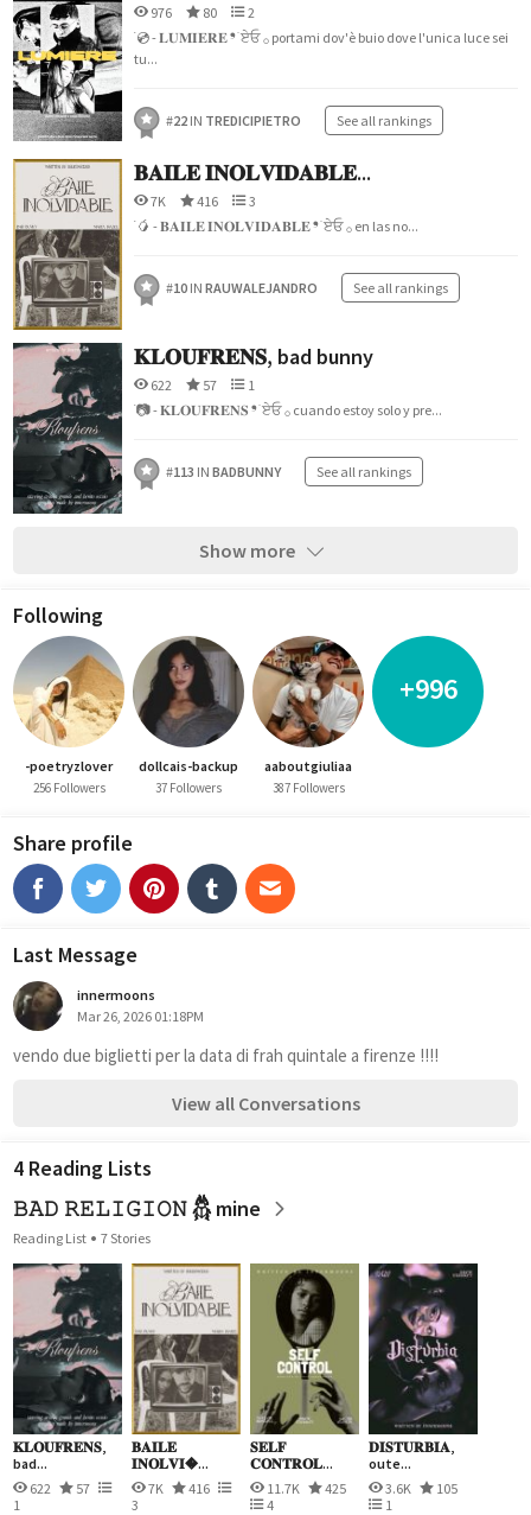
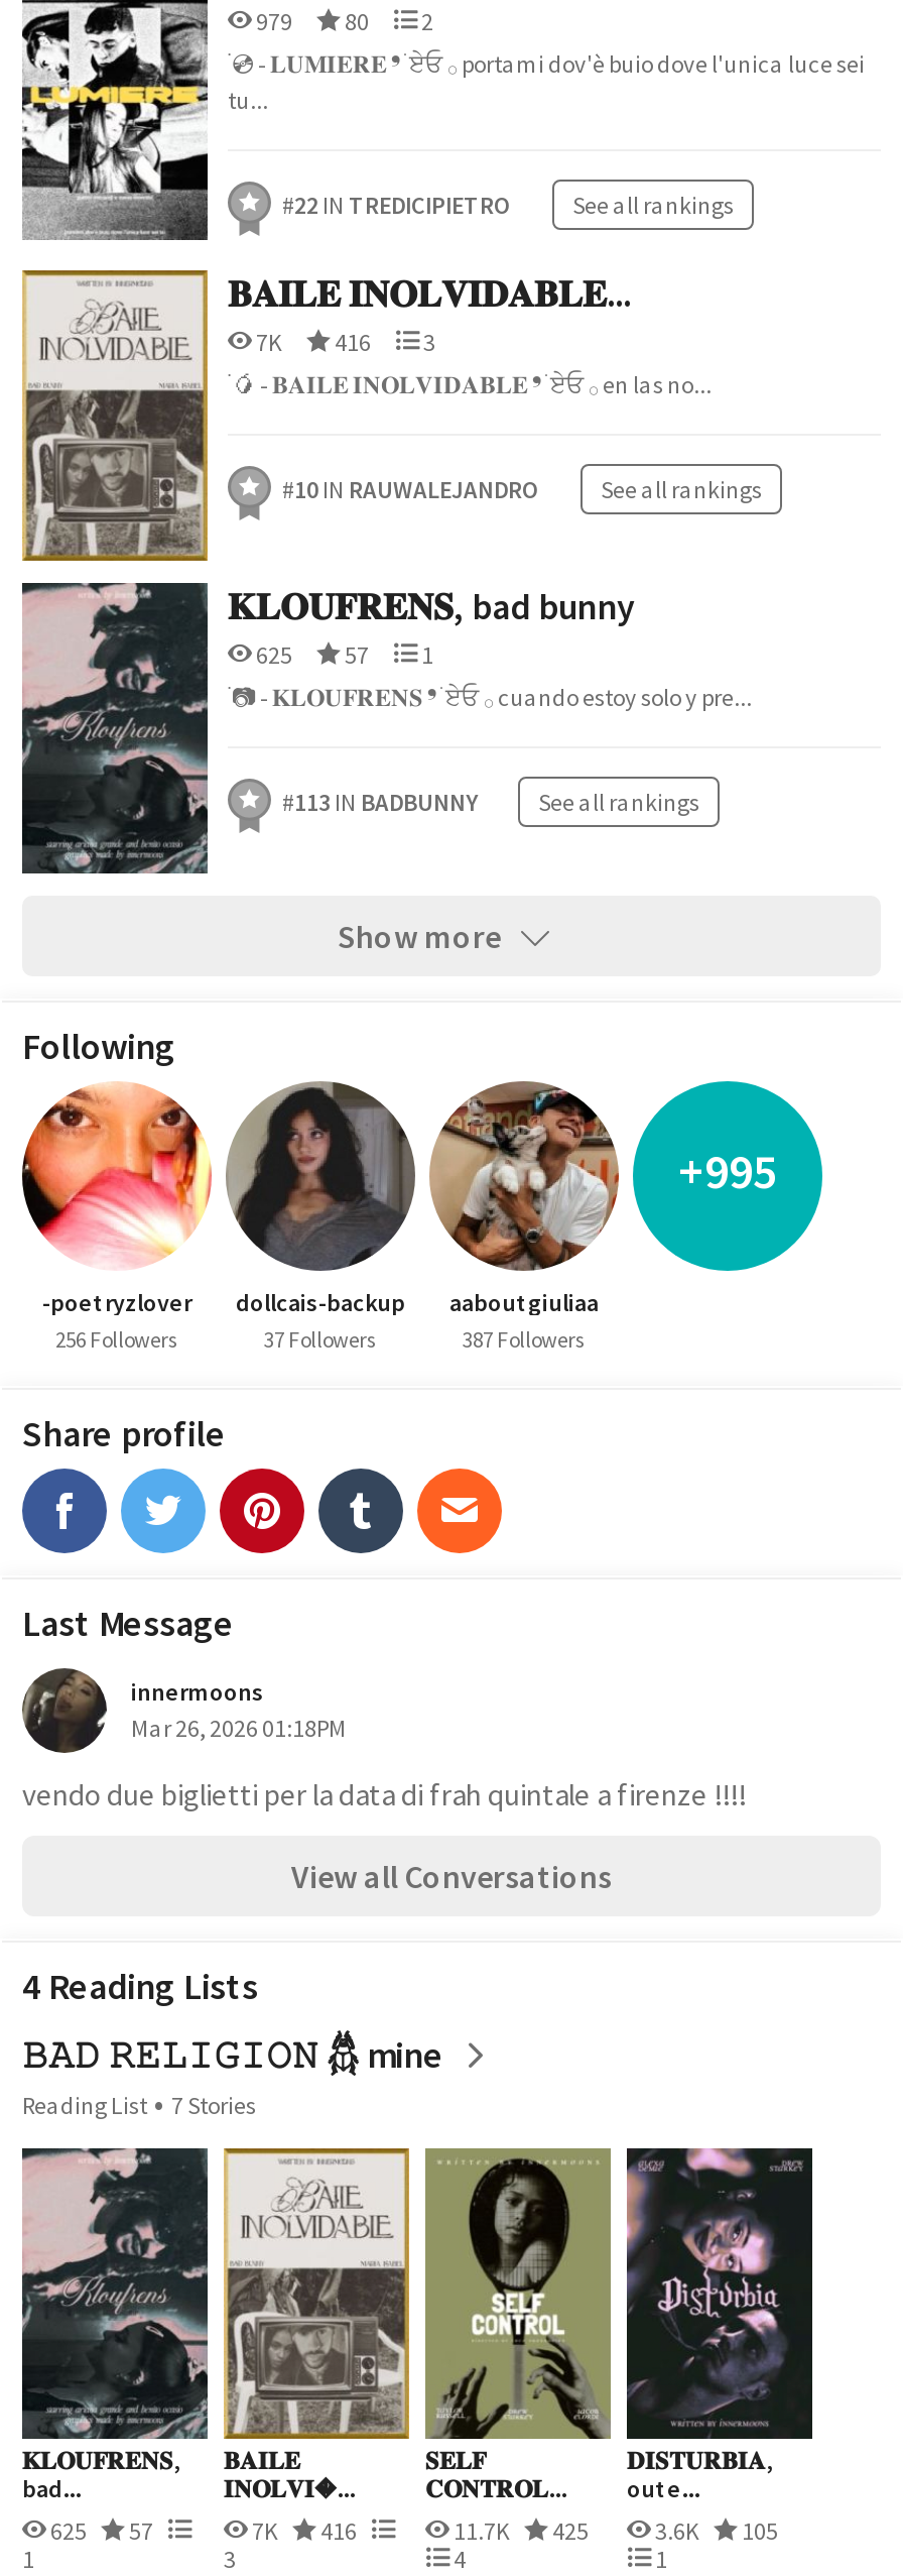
- 976 80 2
+ 979 80 2

- 622 57 1
+ 625 57 1

- [image]
+ [image]

- +996
+ +995

- 622 57
+ 625 57
